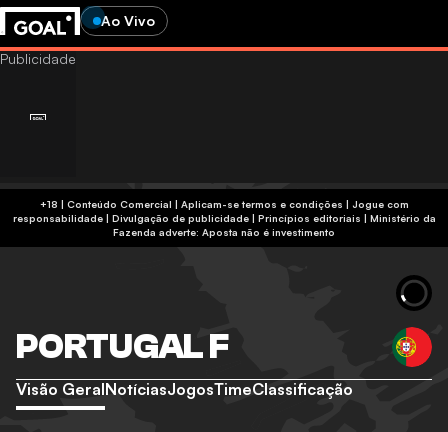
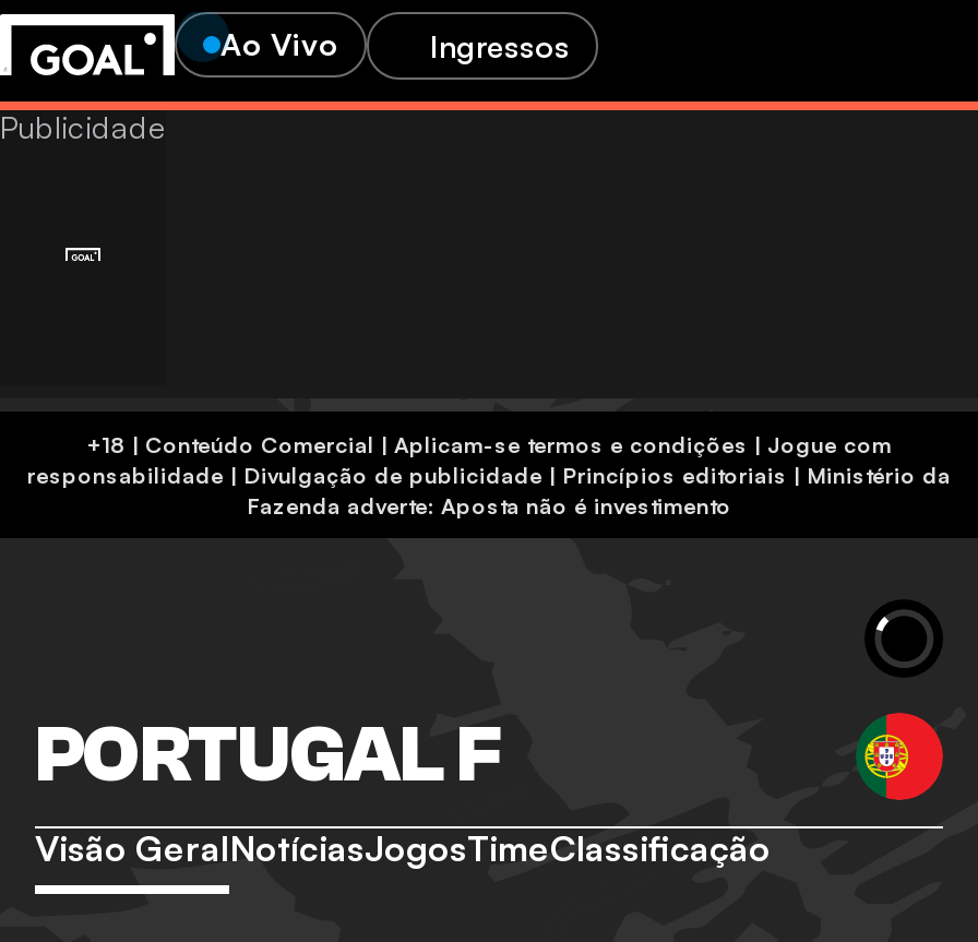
+ Ingressos
